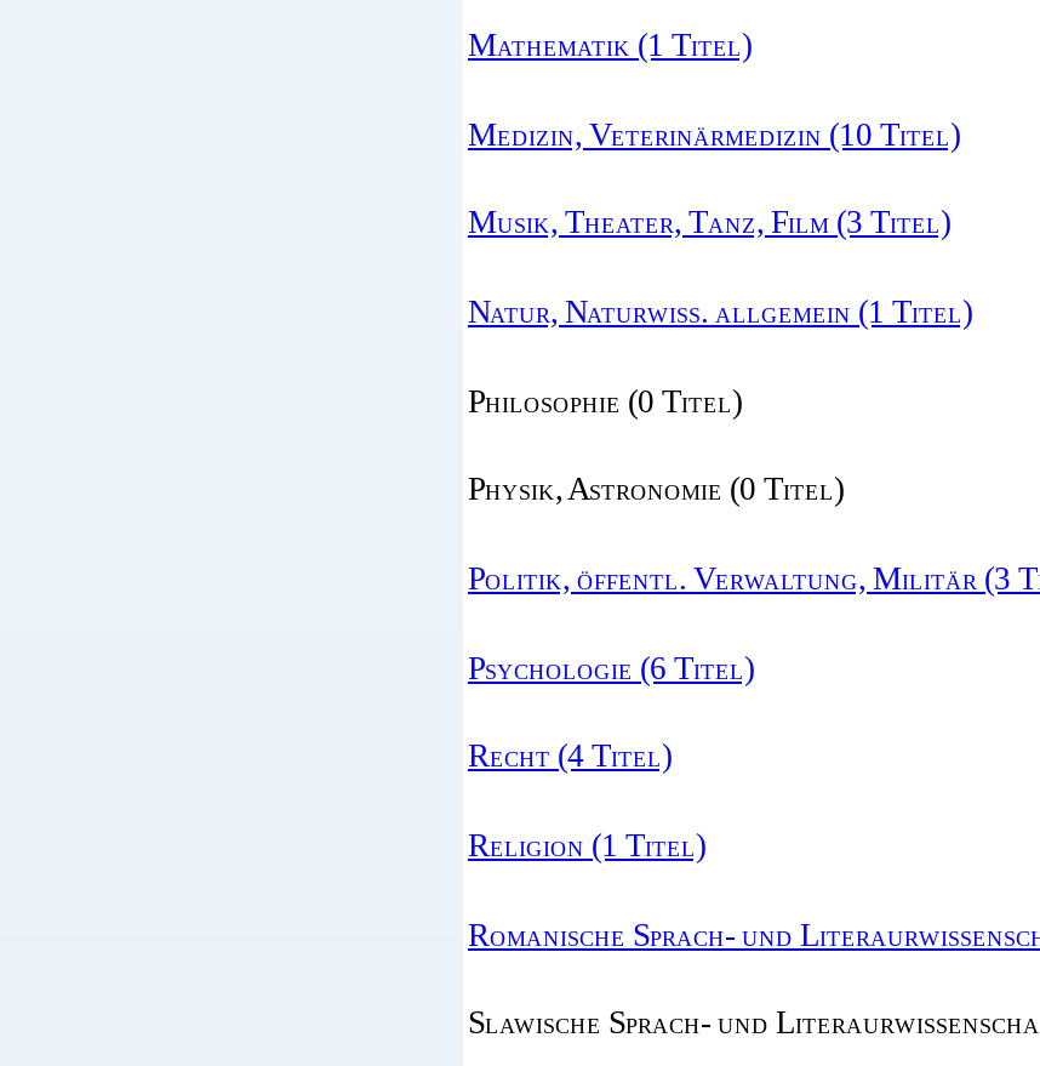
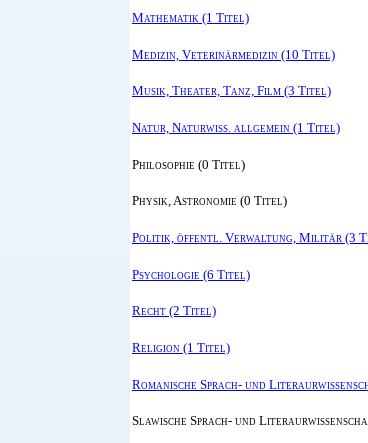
- Recht (4 Titel)
+ Recht (2 Titel)
